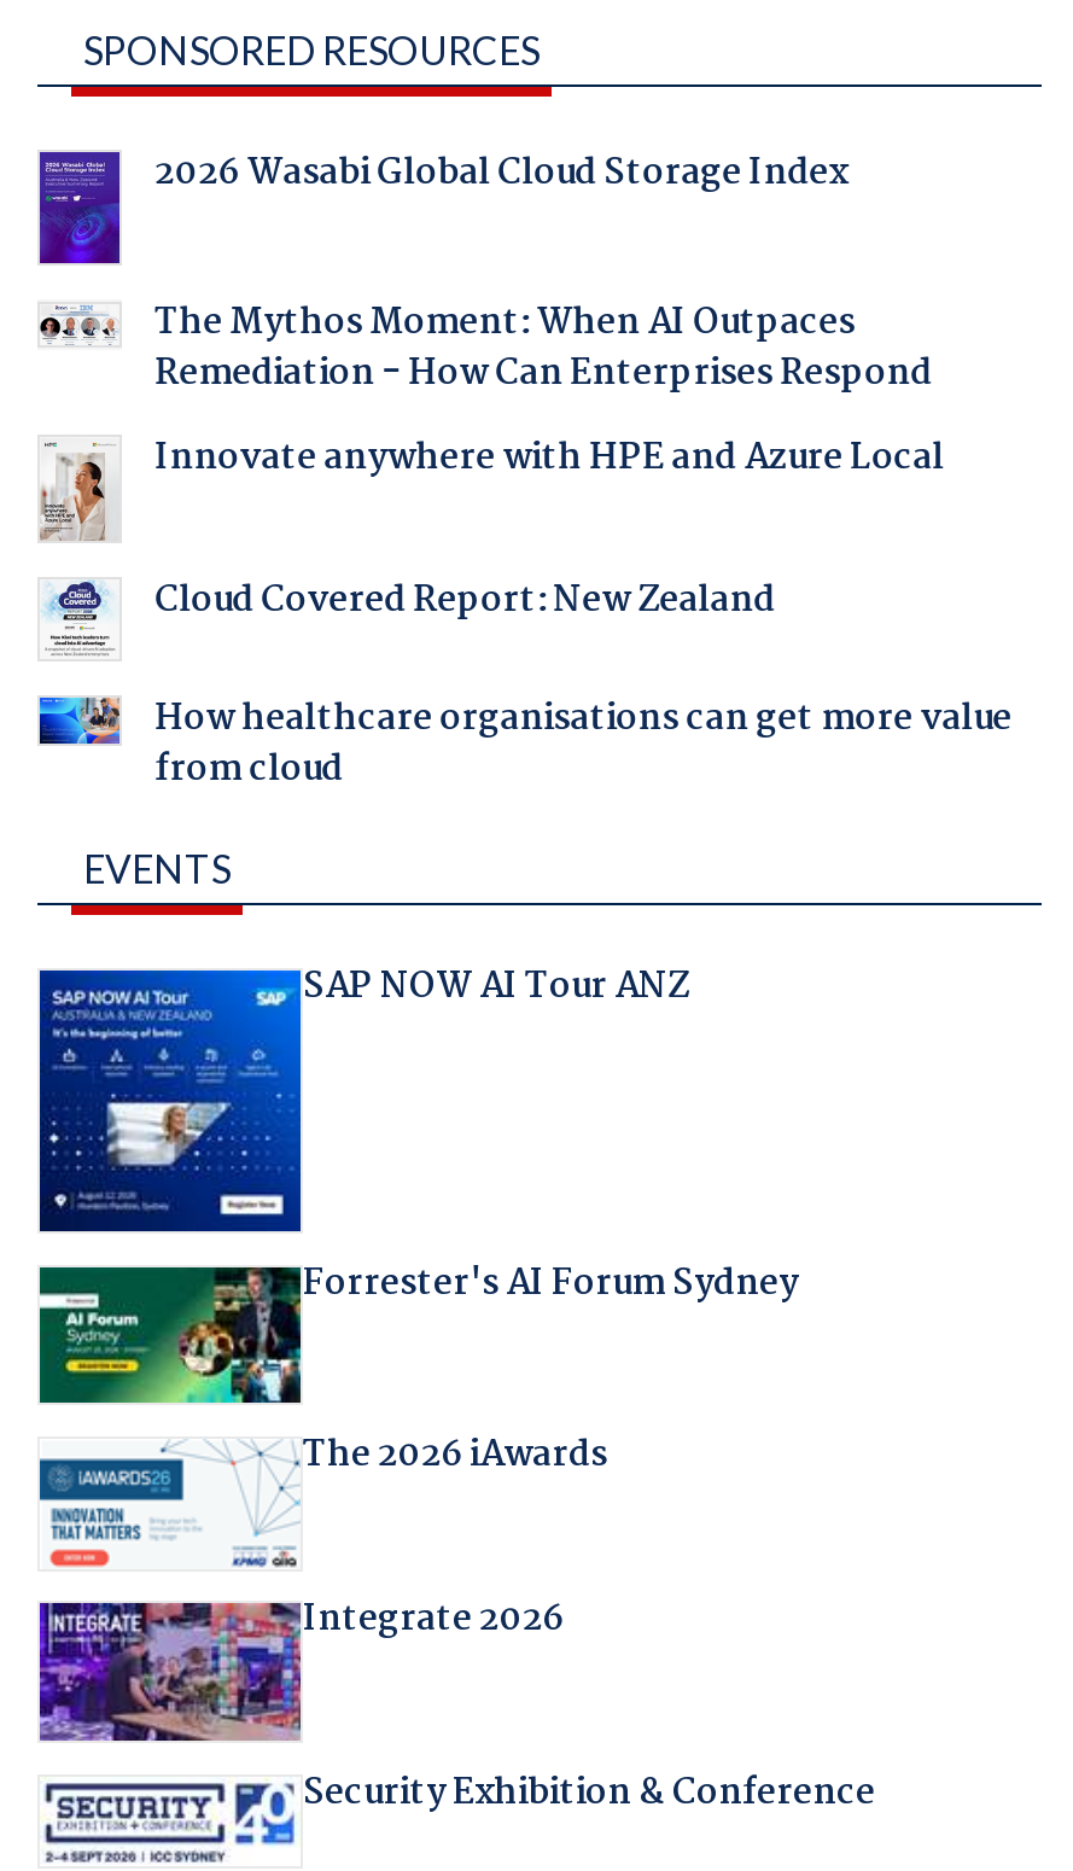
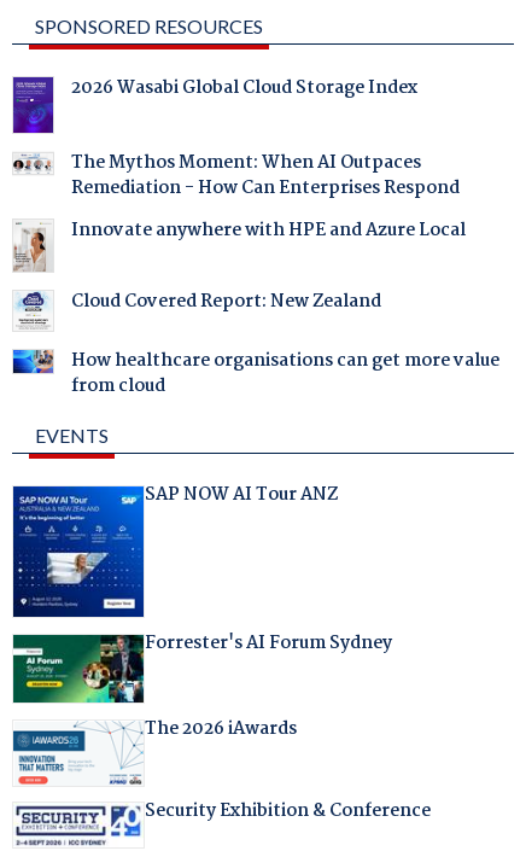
- [image]
- Integrate 2026
